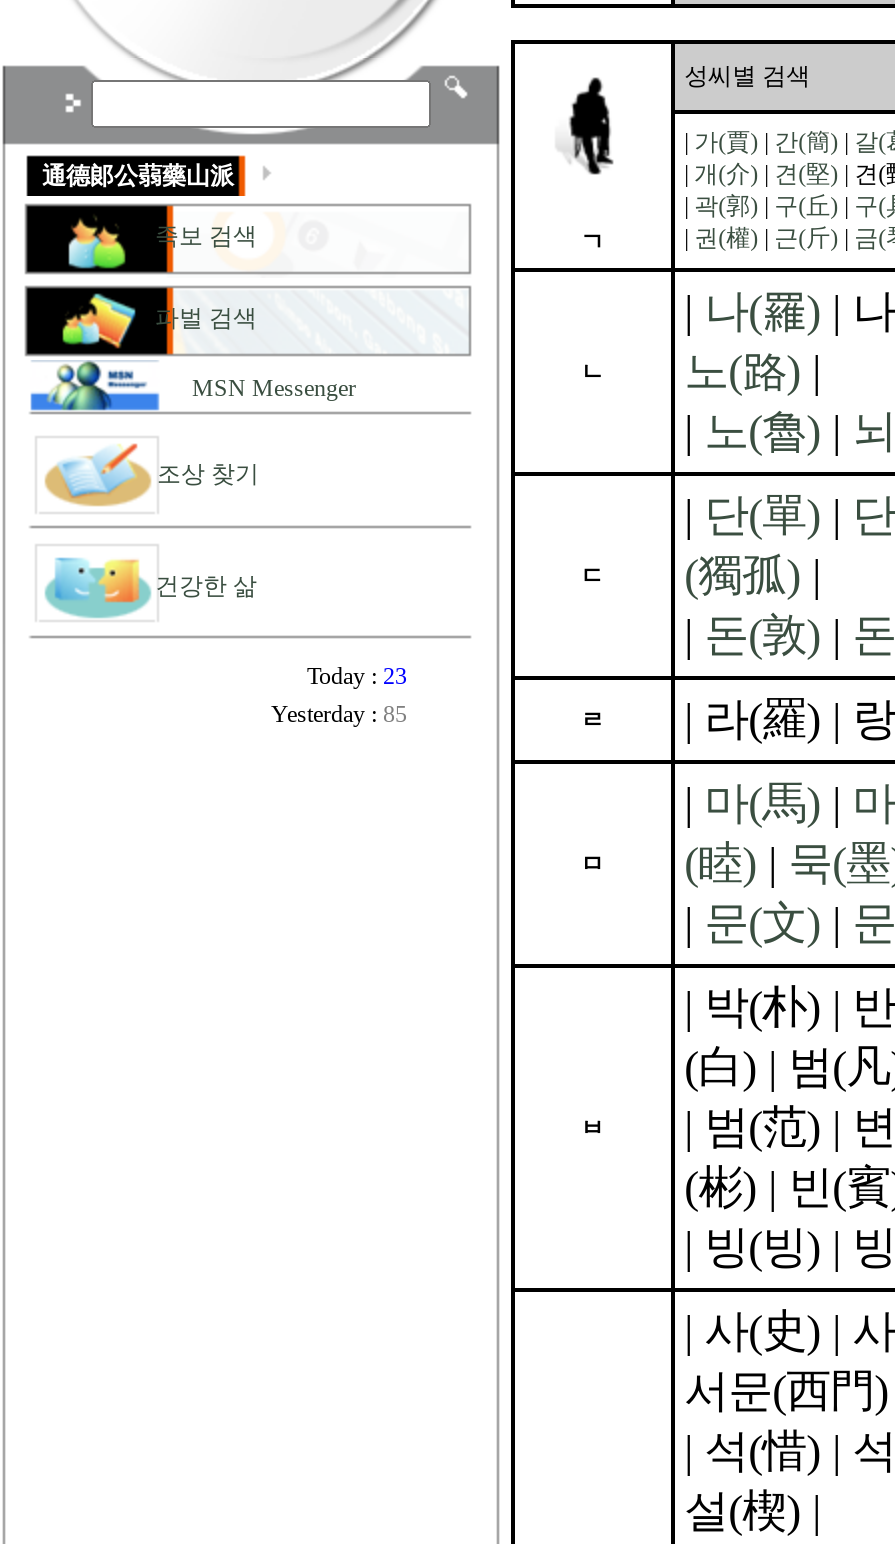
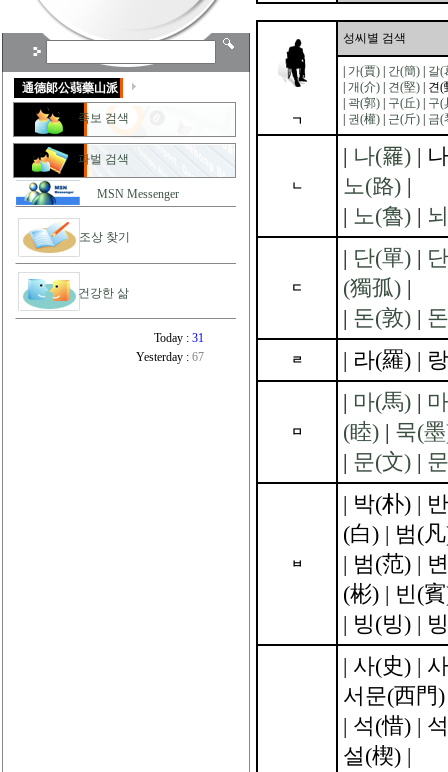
- Today : 23
+ Today : 31

- Yesterday : 85
+ Yesterday : 67
